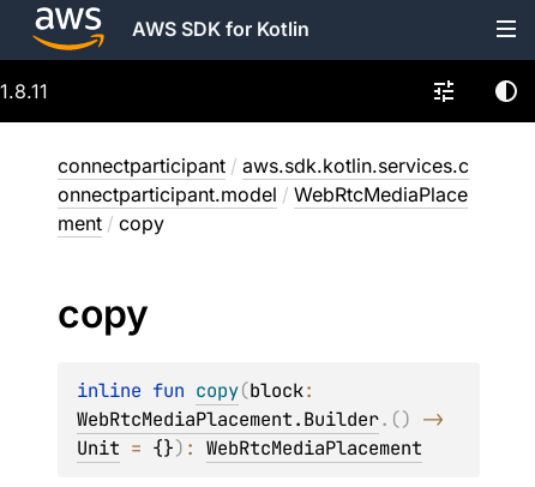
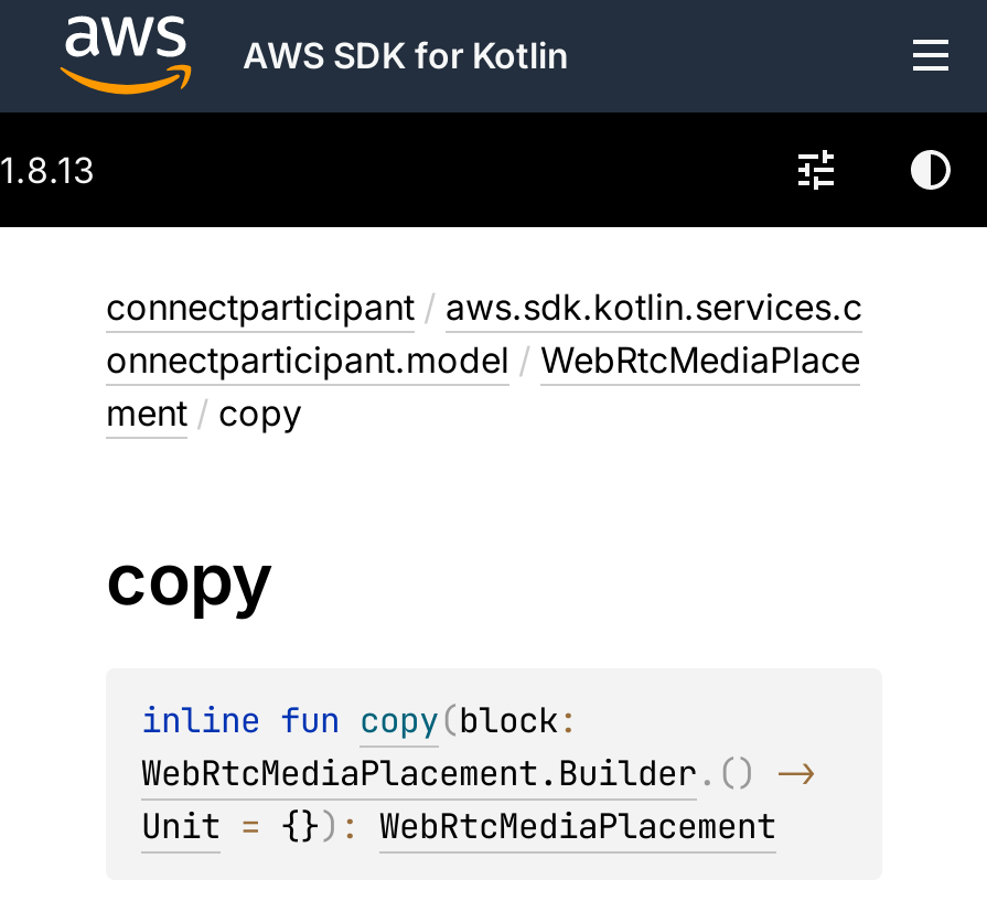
- 1.8.11
+ 1.8.13
